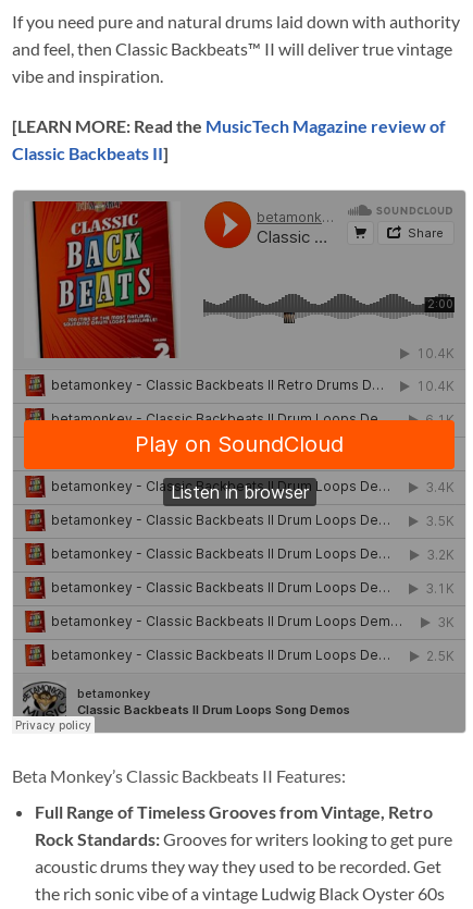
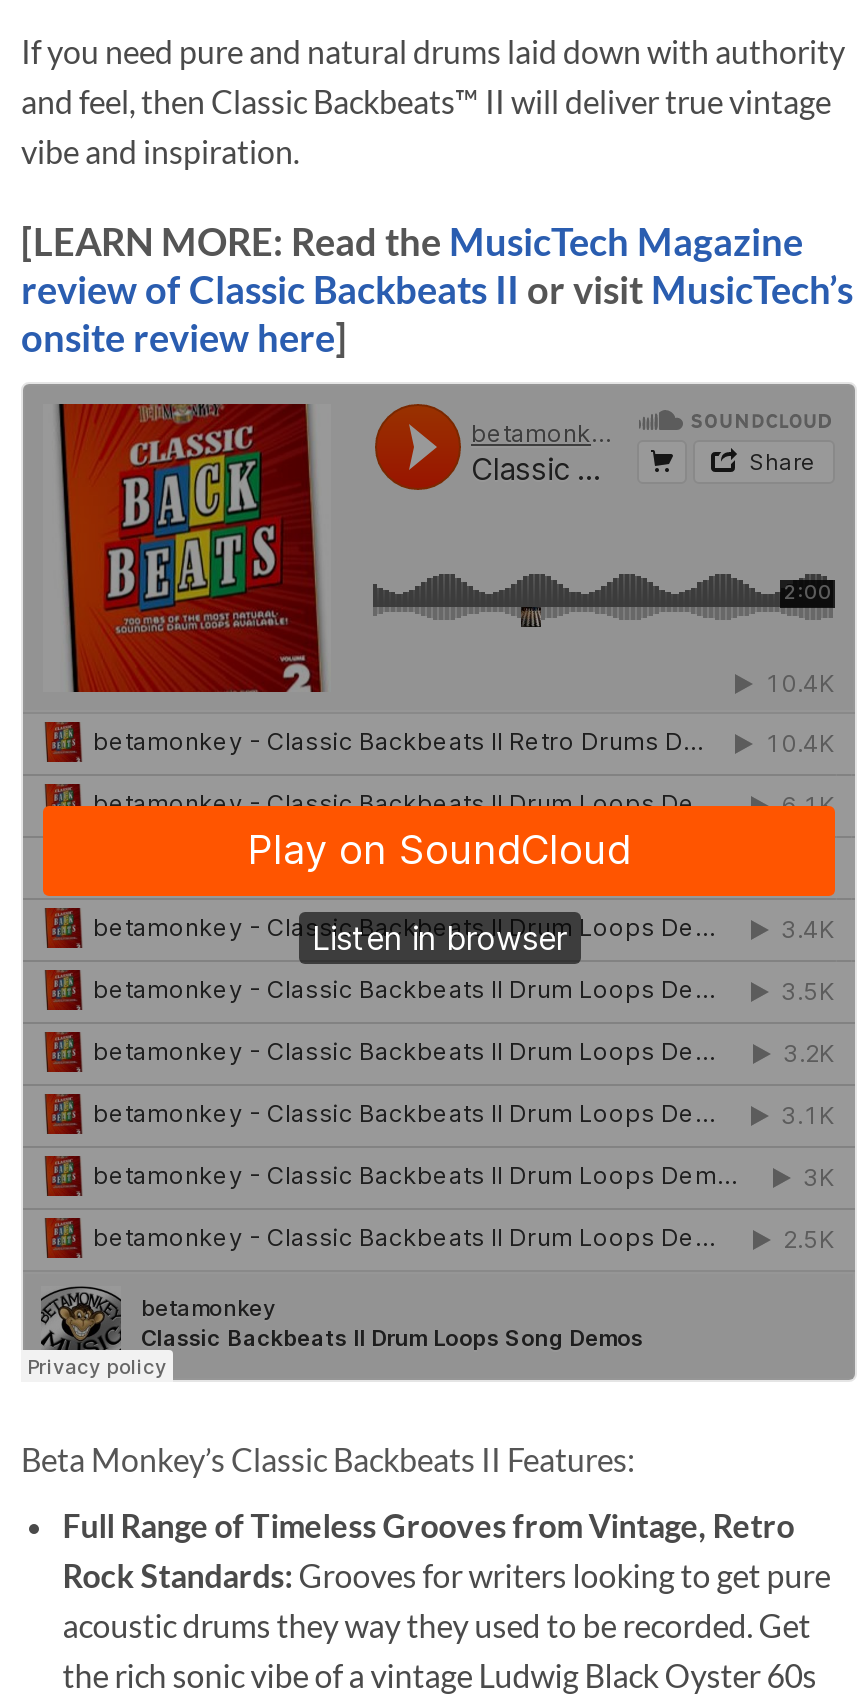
- [LEARN MORE: Read the MusicTech Magazine review of
- Classic Backbeats II]
+ [LEARN MORE: Read the MusicTech Magazine
+ review of Classic Backbeats II or visit MusicTech’s
+ onsite review here]
